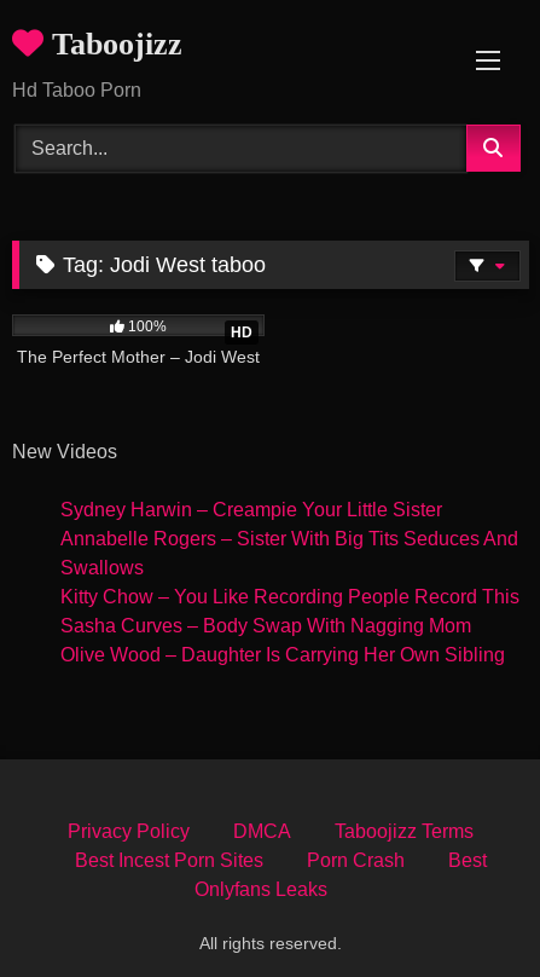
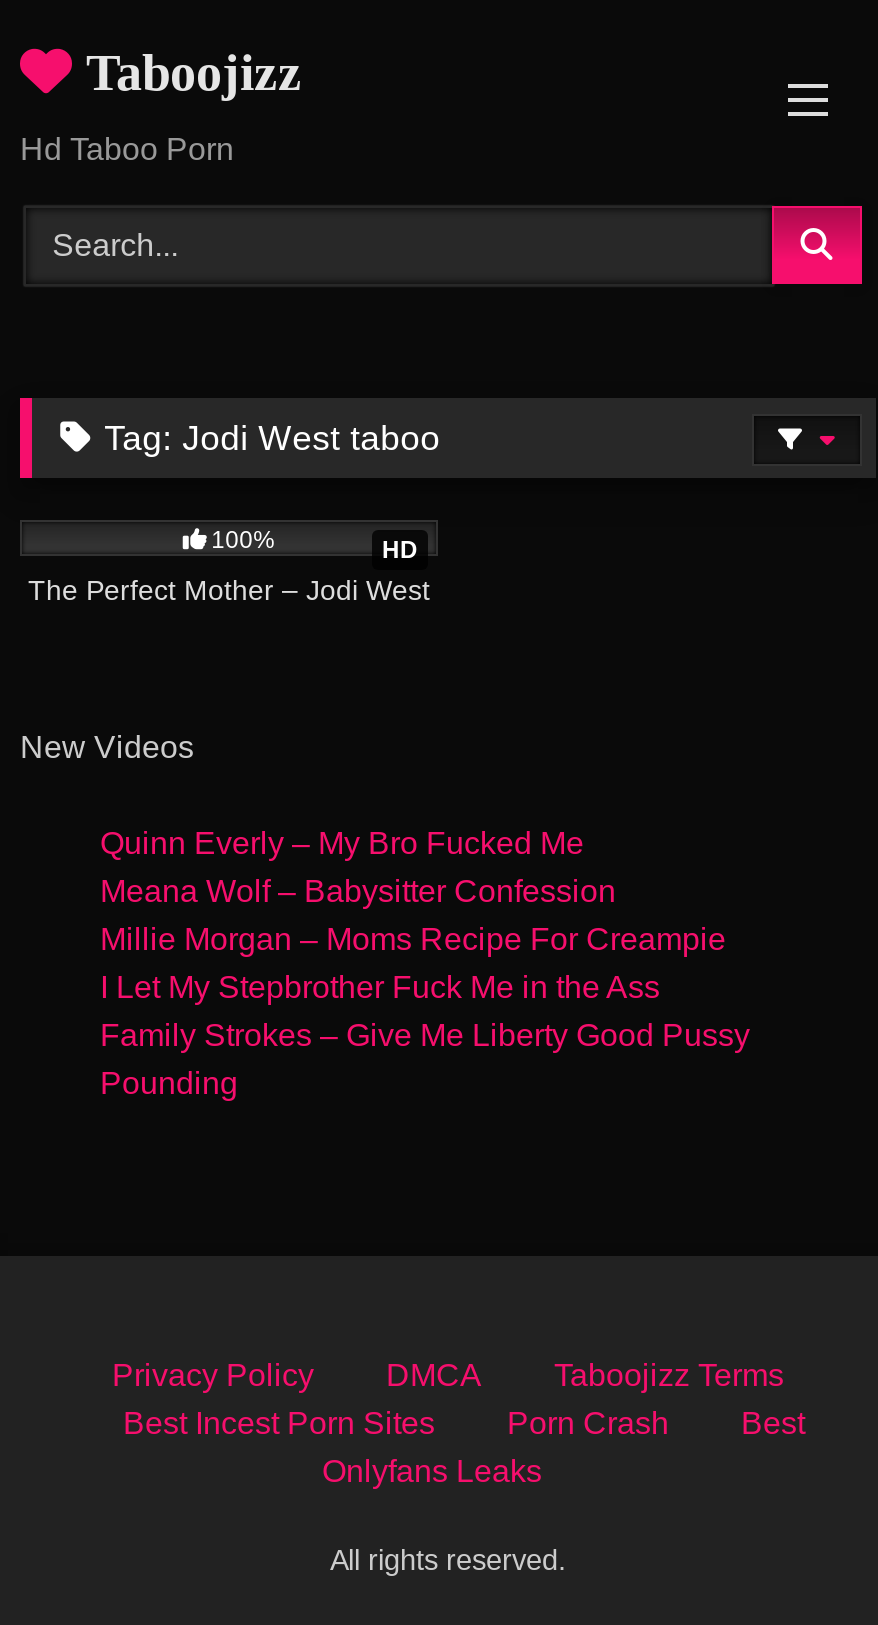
- Sydney Harwin – Creampie Your Little Sister
- Annabelle Rogers – Sister With Big Tits Seduces And
- Swallows
- Kitty Chow – You Like Recording People Record This
- Sasha Curves – Body Swap With Nagging Mom
- Olive Wood – Daughter Is Carrying Her Own Sibling
+ Quinn Everly – My Bro Fucked Me
+ Meana Wolf – Babysitter Confession
+ Millie Morgan – Moms Recipe For Creampie
+ I Let My Stepbrother Fuck Me in the Ass
+ Family Strokes – Give Me Liberty Good Pussy
+ Pounding
